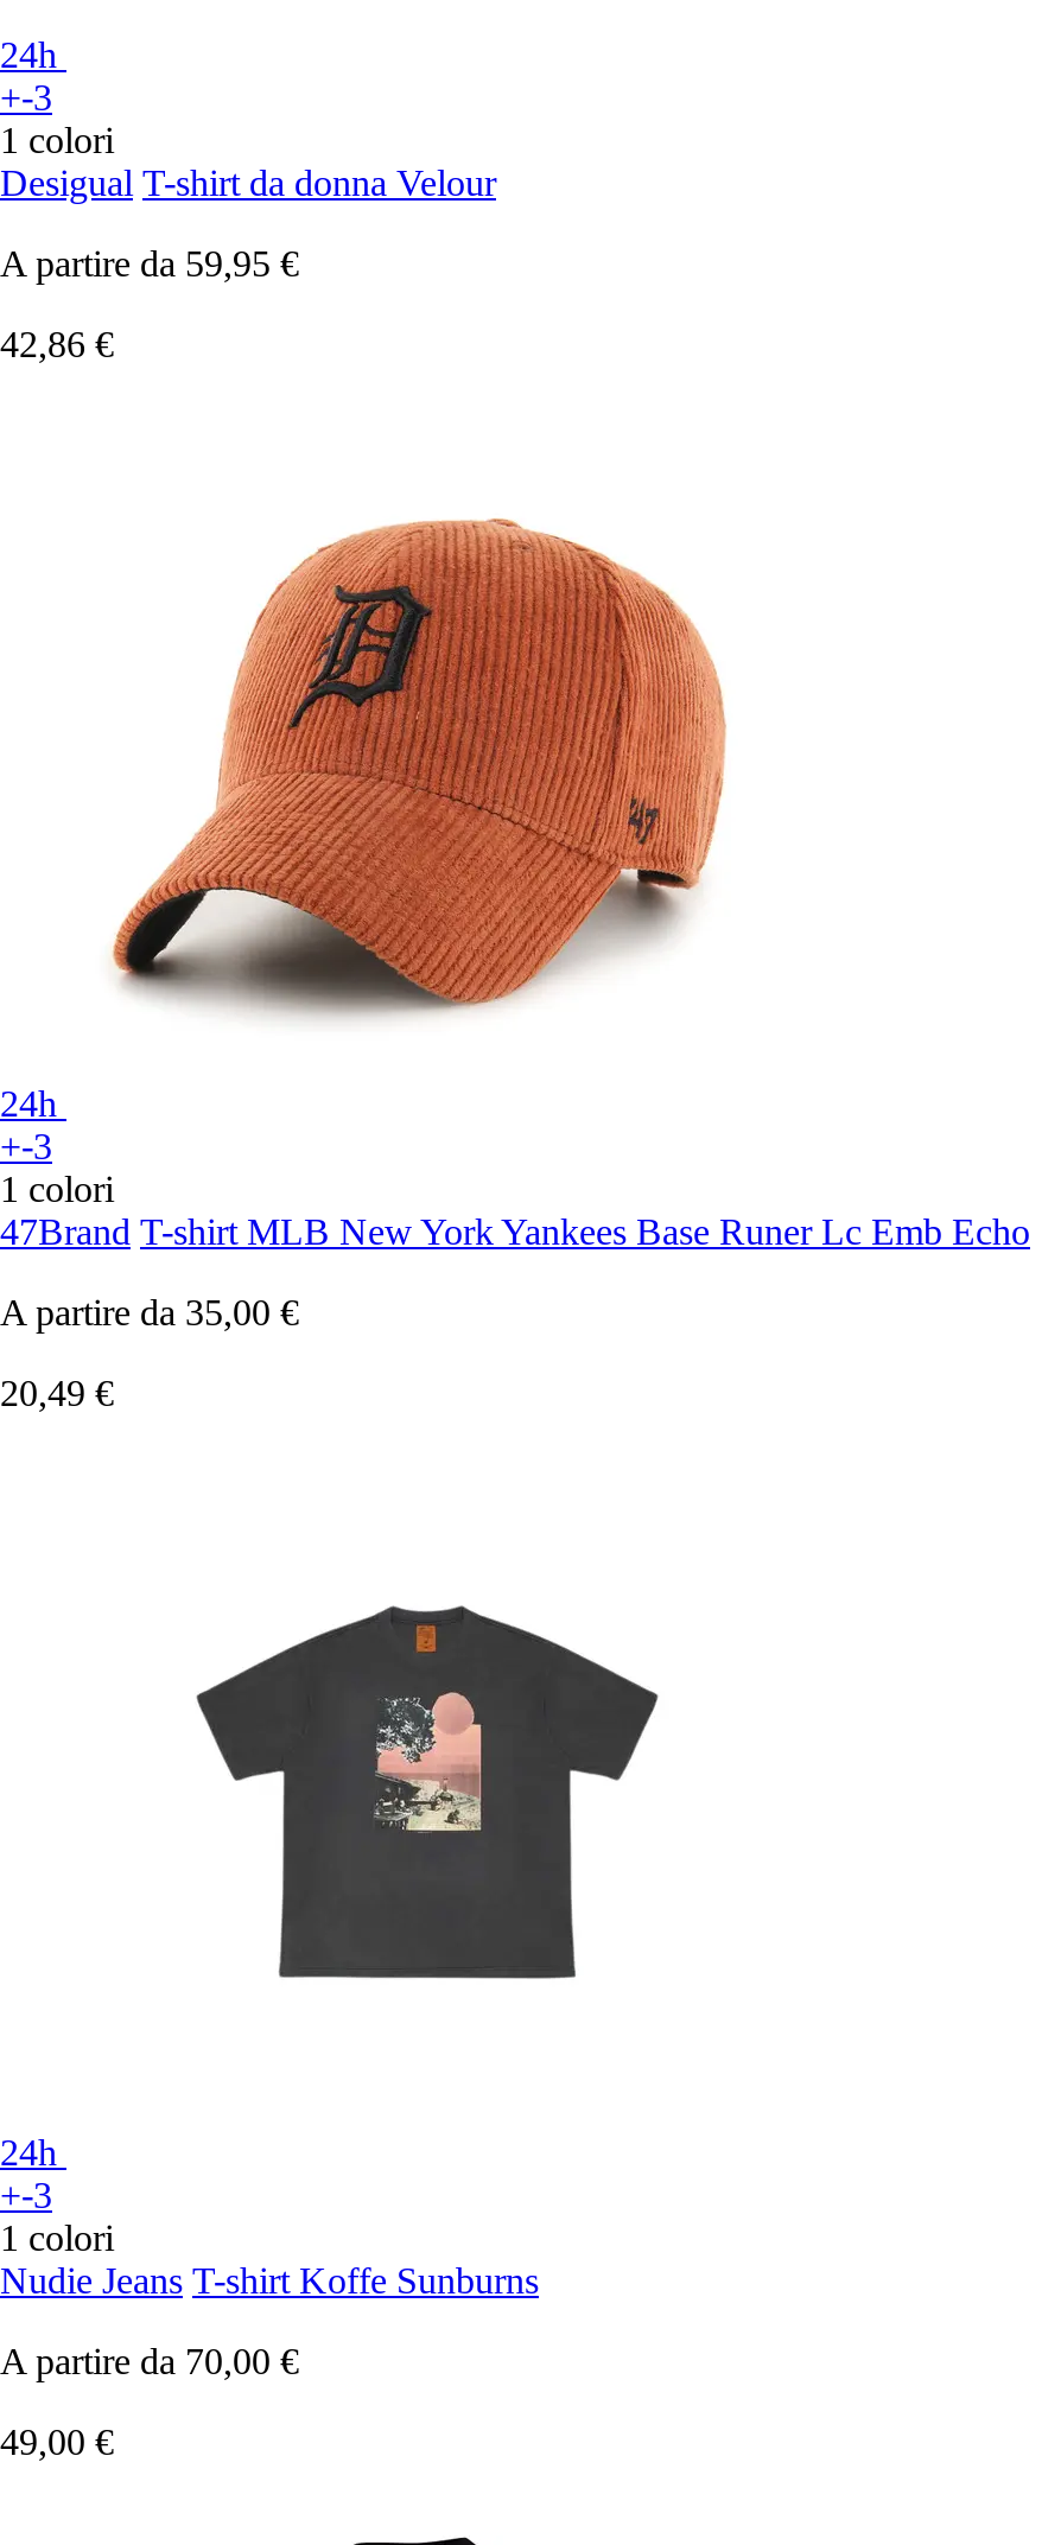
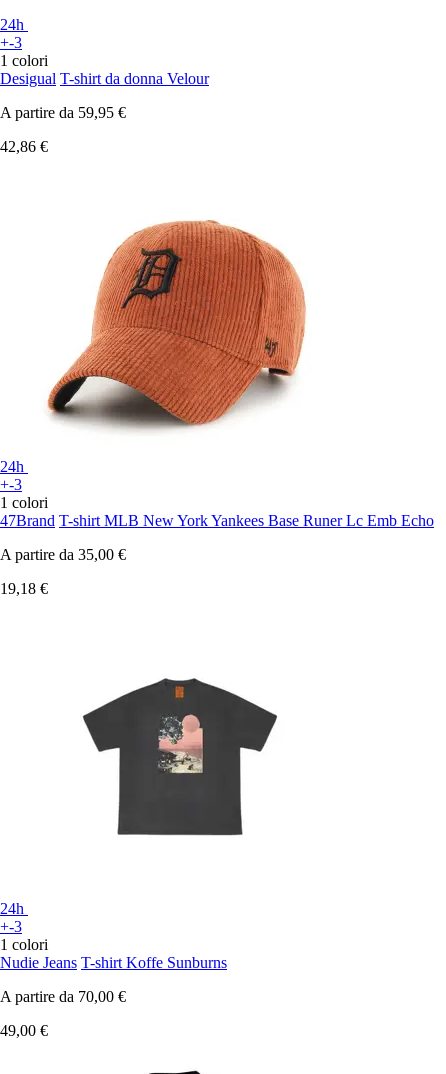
- 20,49 €
+ 19,18 €
